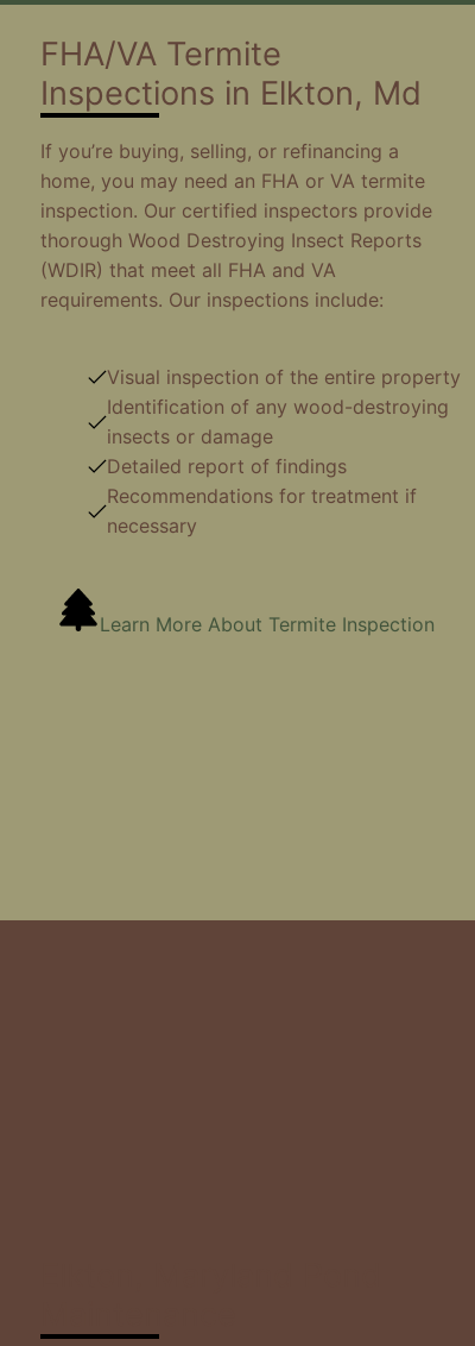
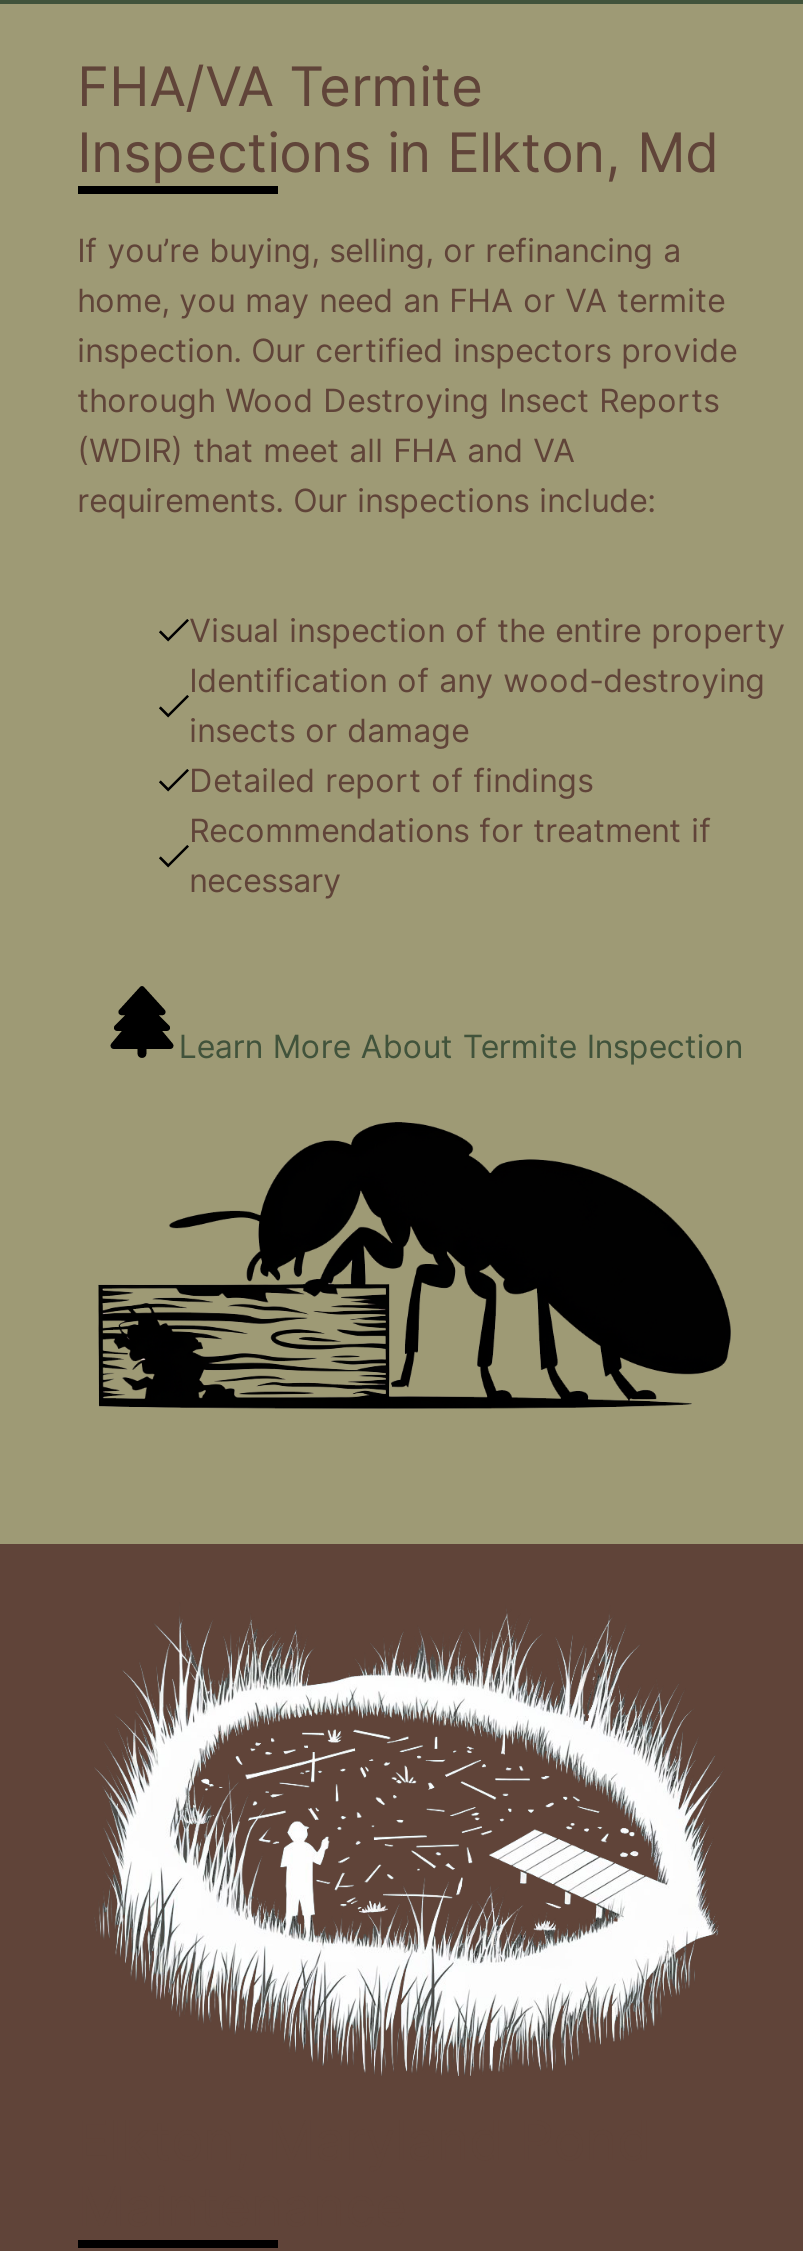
+ [image]

+ [image]
